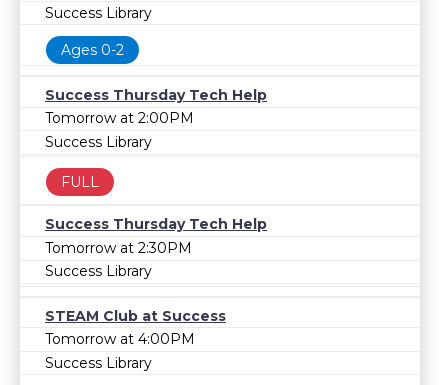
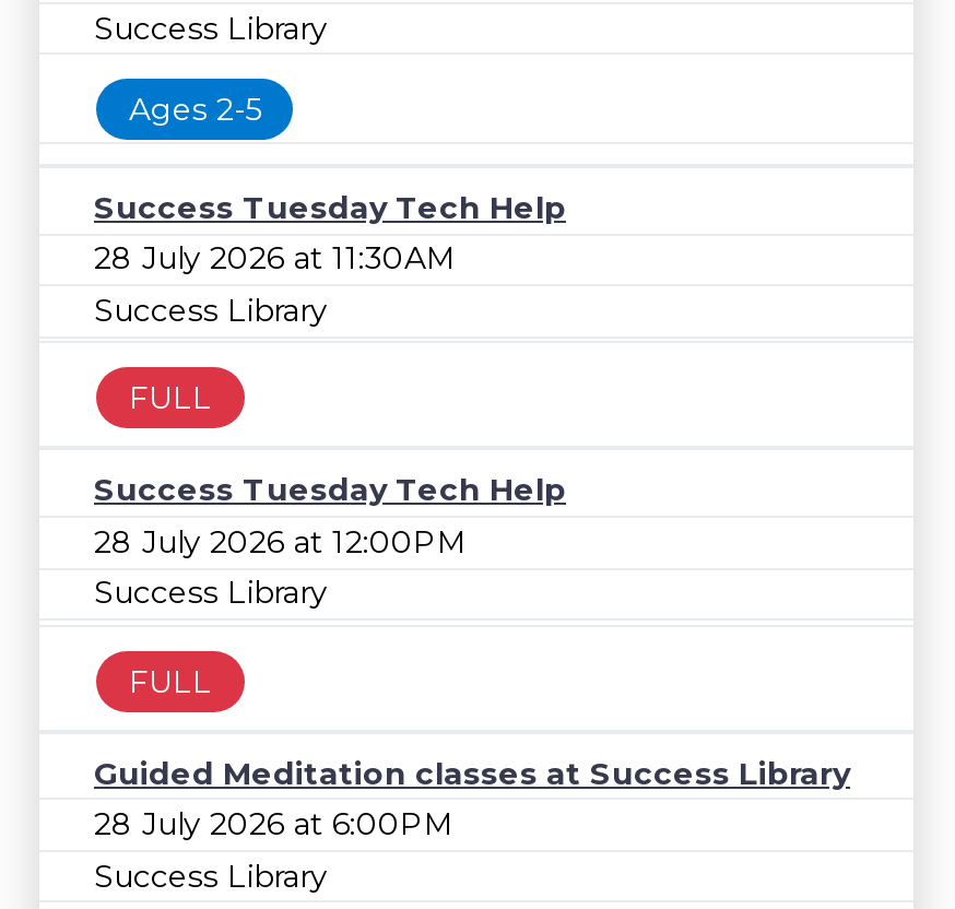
- Ages 0-2
+ Ages 2-5

- Success Thursday Tech Help
- Tomorrow at 2:00PM
+ Success Tuesday Tech Help
+ 28 July 2026 at 11:30AM

- Success Thursday Tech Help
- Tomorrow at 2:30PM
+ Success Tuesday Tech Help
+ 28 July 2026 at 12:00PM

- STEAM Club at Success
- Tomorrow at 4:00PM
+ FULL
+ Guided Meditation classes at Success Library
+ 28 July 2026 at 6:00PM
